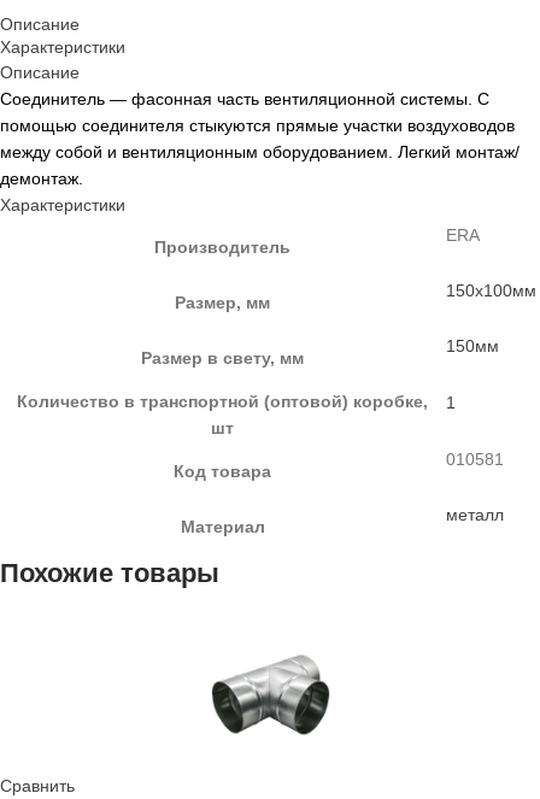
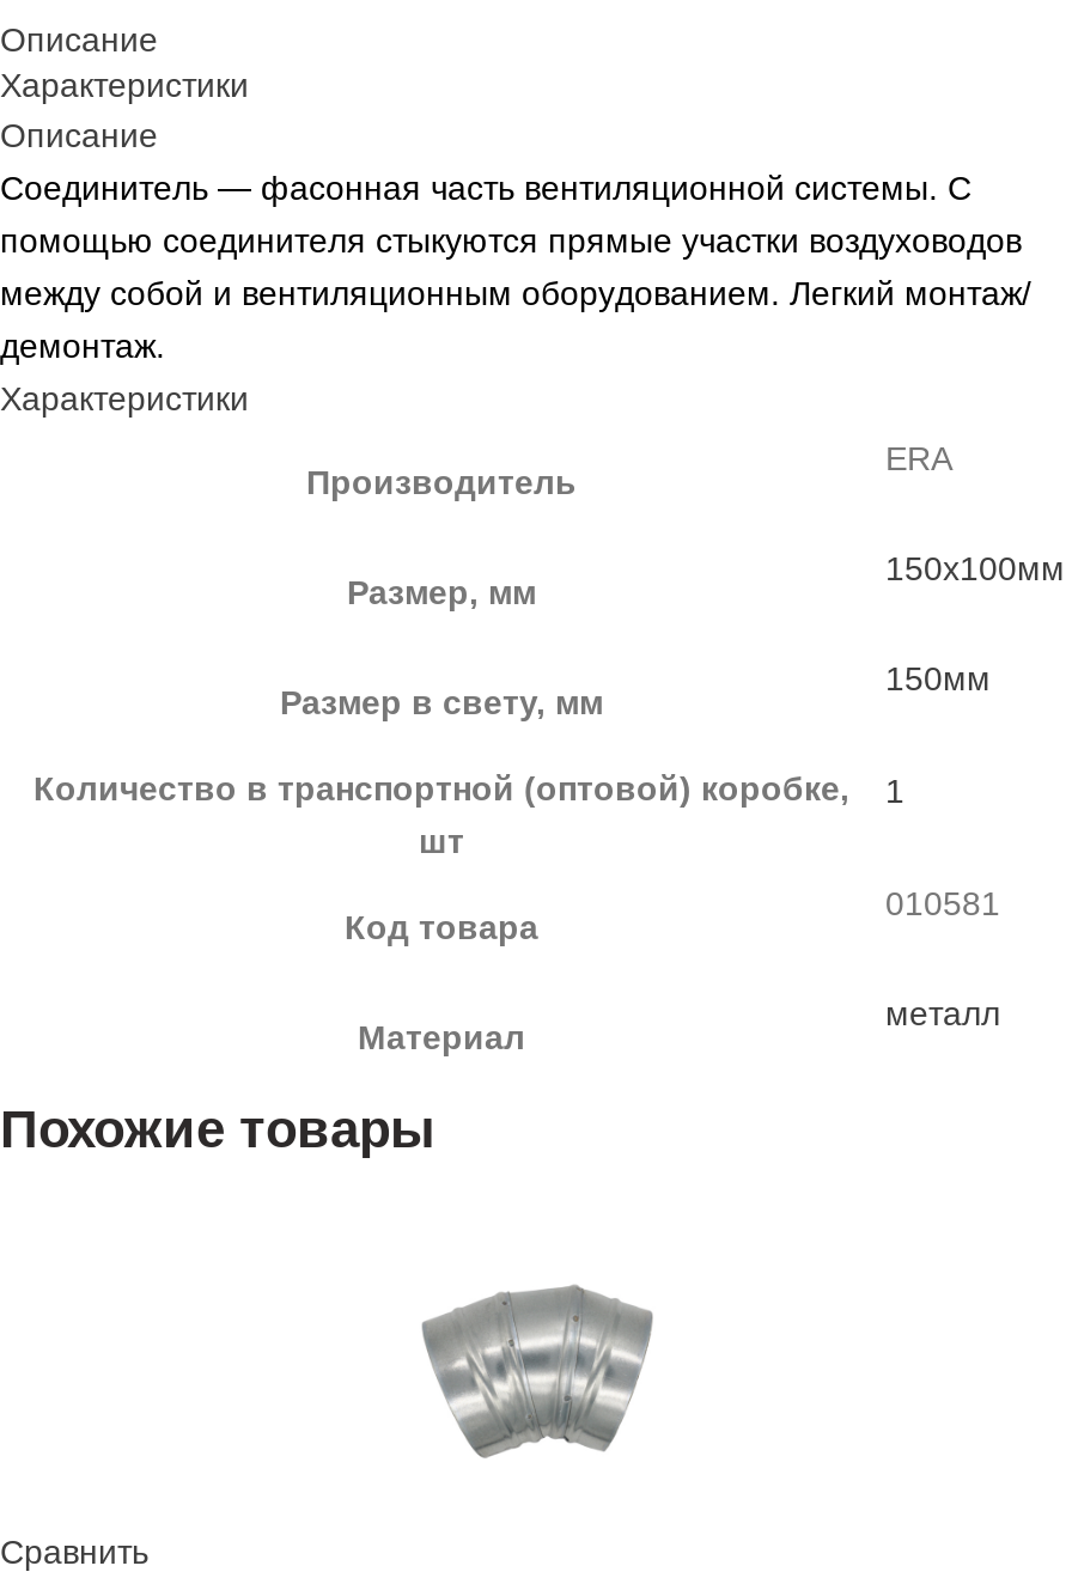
- [image]
+ [image]
